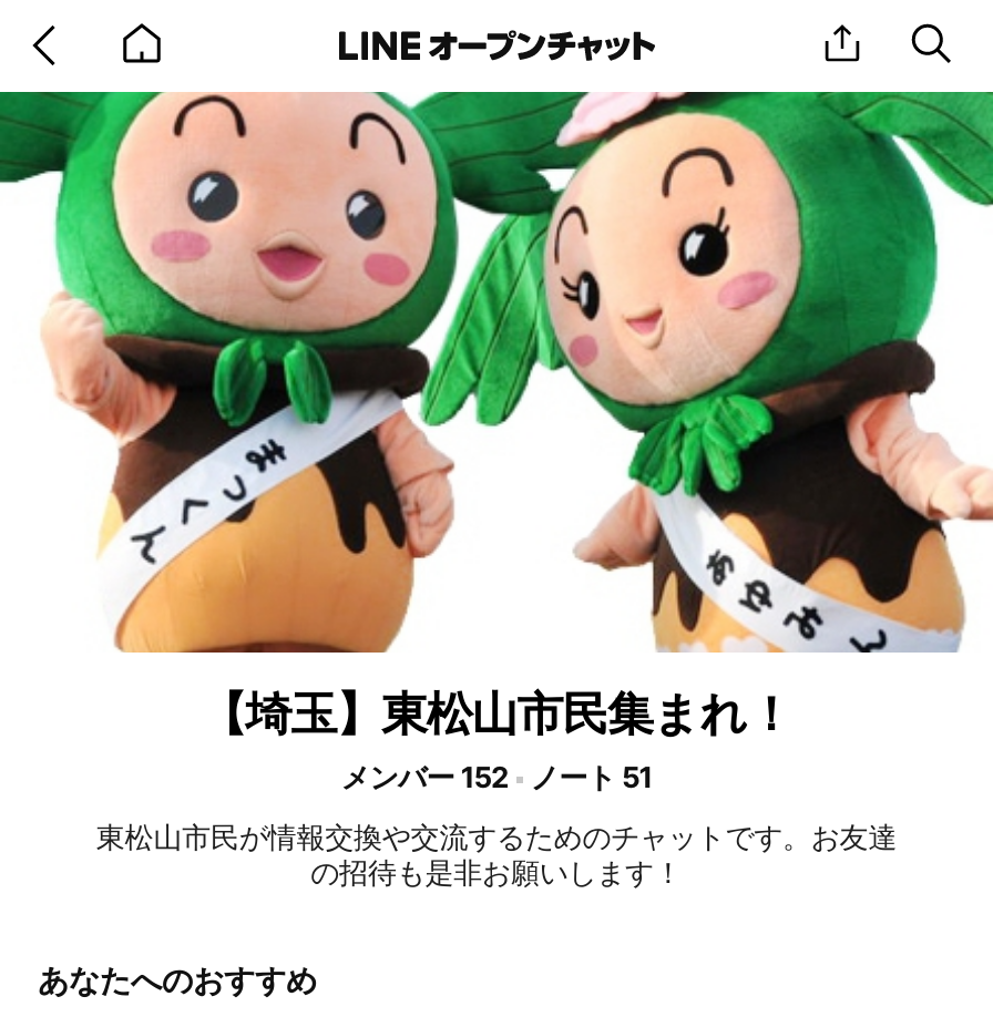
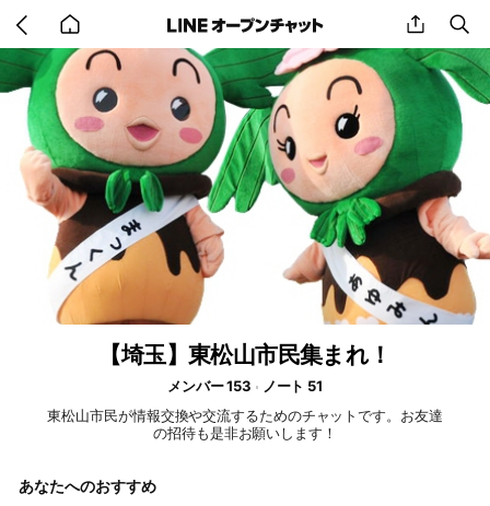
- メンバー 152
+ メンバー 153
